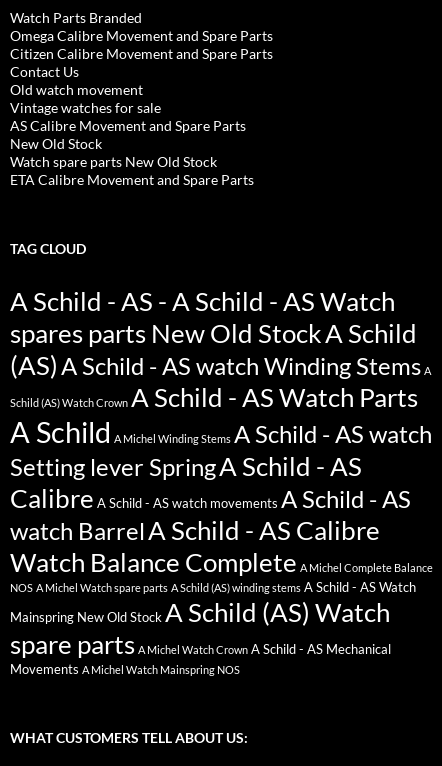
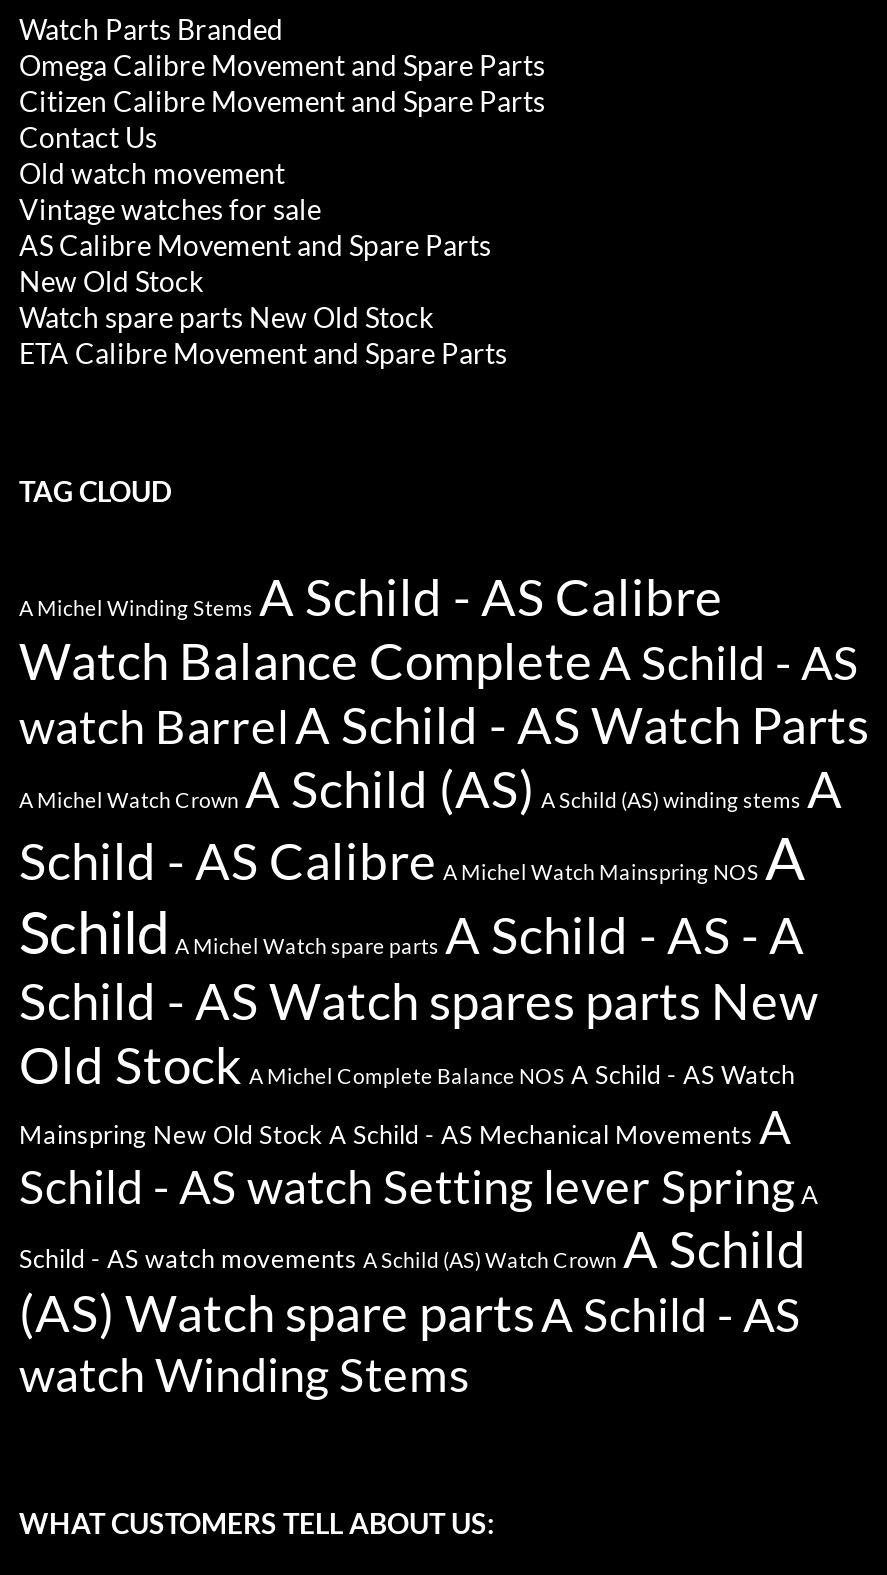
- A Schild - AS - A Schild - AS Watch
- spares parts New Old Stock A Schild
- (AS) A Schild - AS watch Winding Stems A
- Schild (AS) Watch Crown A Schild - AS Watch Parts
- A Schild A Michel Winding Stems A Schild - AS watch
- Setting lever Spring A Schild - AS
- Calibre A Schild - AS watch movements A Schild - AS
- watch Barrel A Schild - AS Calibre
- Watch Balance Complete A Michel Complete Balance
- NOS A Michel Watch spare parts A Schild (AS) winding stems A Schild - AS Watch
- Mainspring New Old Stock A Schild (AS) Watch
- spare parts A Michel Watch Crown A Schild - AS Mechanical
- Movements A Michel Watch Mainspring NOS
+ A Michel Winding Stems A Schild - AS Calibre
+ Watch Balance Complete A Schild - AS
+ watch Barrel A Schild - AS Watch Parts
+ A Michel Watch Crown A Schild (AS) A Schild (AS) winding stems A
+ Schild - AS Calibre A Michel Watch Mainspring NOS A
+ Schild A Michel Watch spare parts A Schild - AS - A
+ Schild - AS Watch spares parts New
+ Old Stock A Michel Complete Balance NOS A Schild - AS Watch
+ Mainspring New Old Stock A Schild - AS Mechanical Movements A
+ Schild - AS watch Setting lever Spring A
+ Schild - AS watch movements A Schild (AS) Watch Crown A Schild
+ (AS) Watch spare parts A Schild - AS
+ watch Winding Stems
